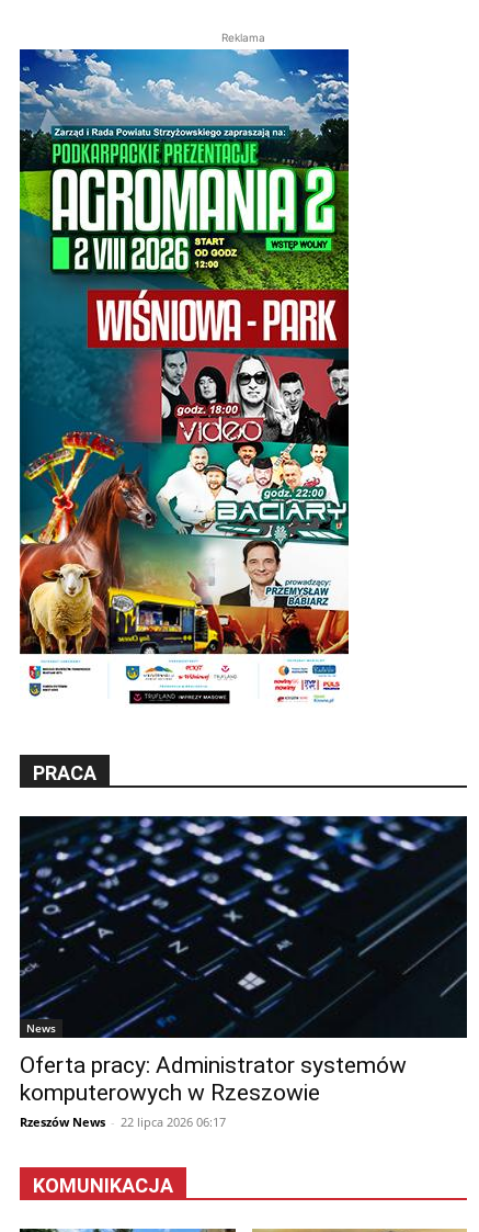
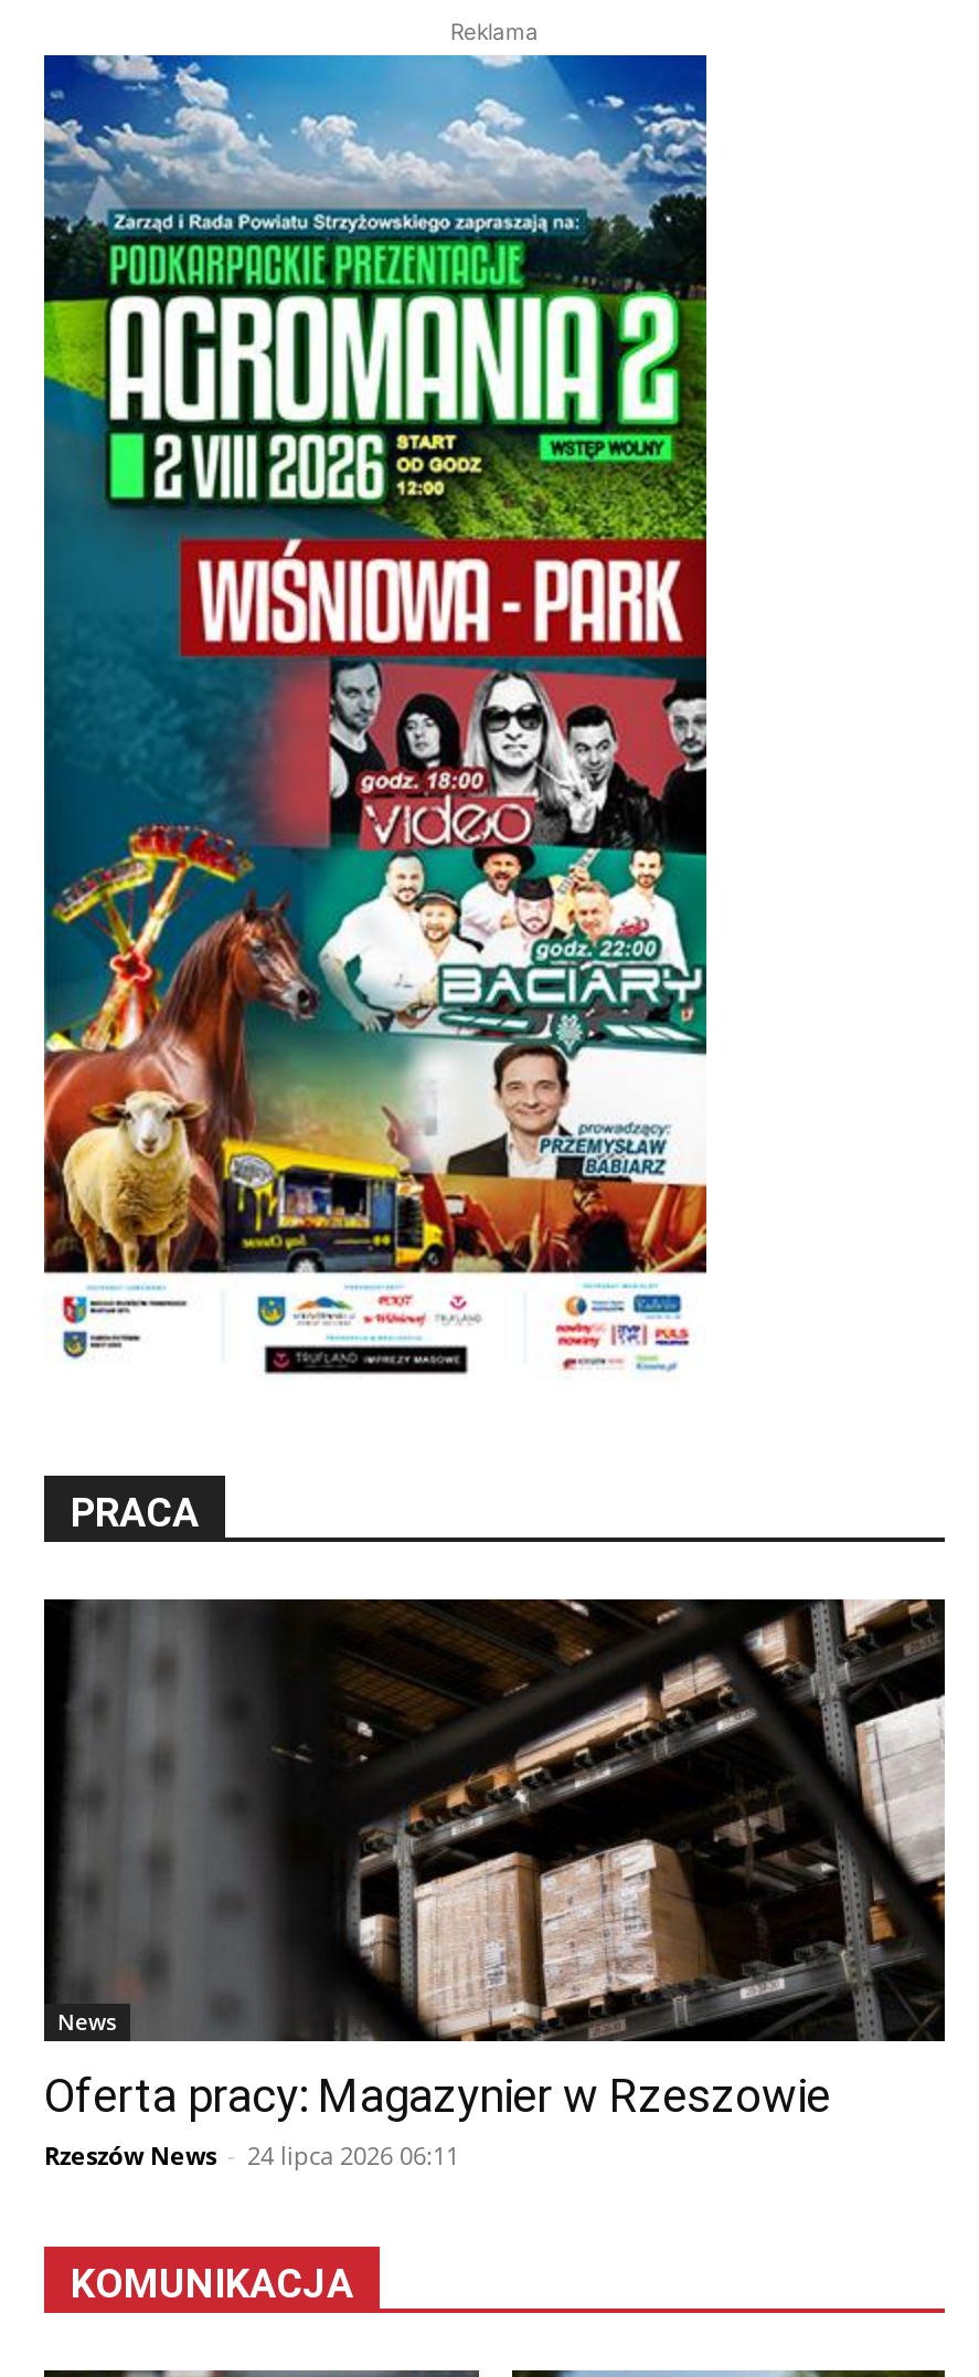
- [image]
- Oferta pracy: Administrator systemów
- komputerowych w Rzeszowie
- Rzeszów News - 22 lipca 2026 06:17
+ [image]
+ Oferta pracy: Magazynier w Rzeszowie
+ Rzeszów News - 24 lipca 2026 06:11
